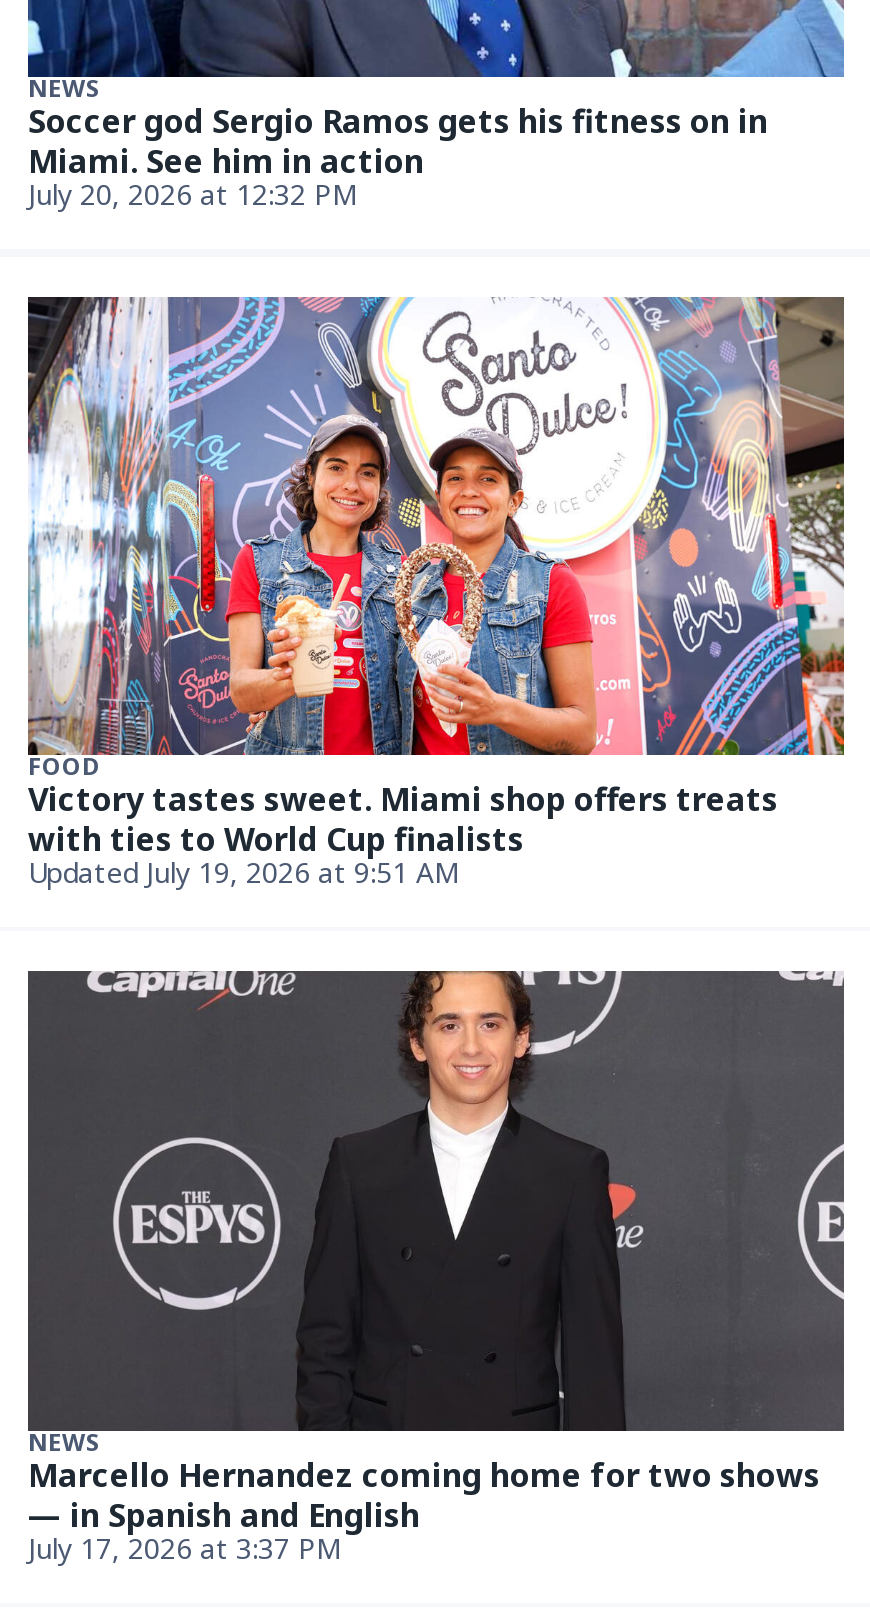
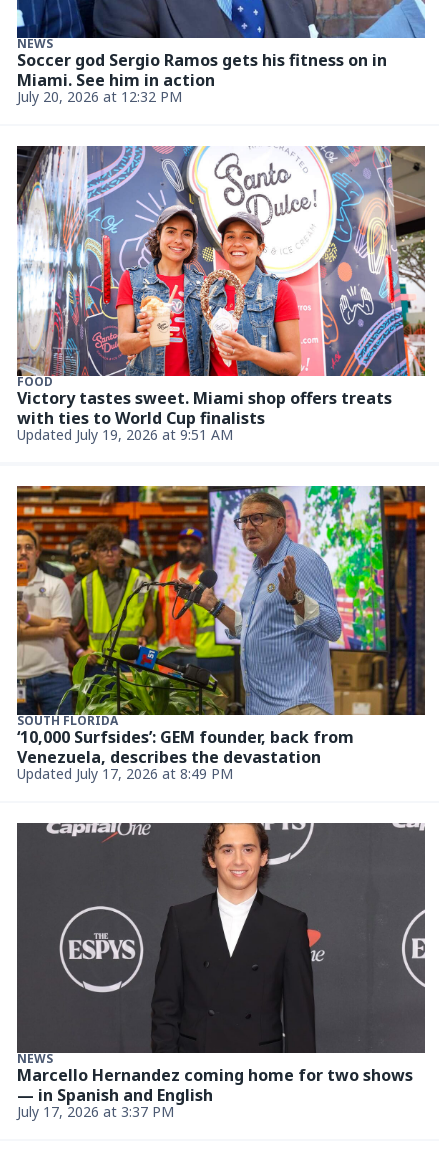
+ [image]
+ SOUTH FLORIDA
+ ‘10,000 Surfsides’: GEM founder, back from
+ Venezuela, describes the devastation
+ Updated July 17, 2026 at 8:49 PM
